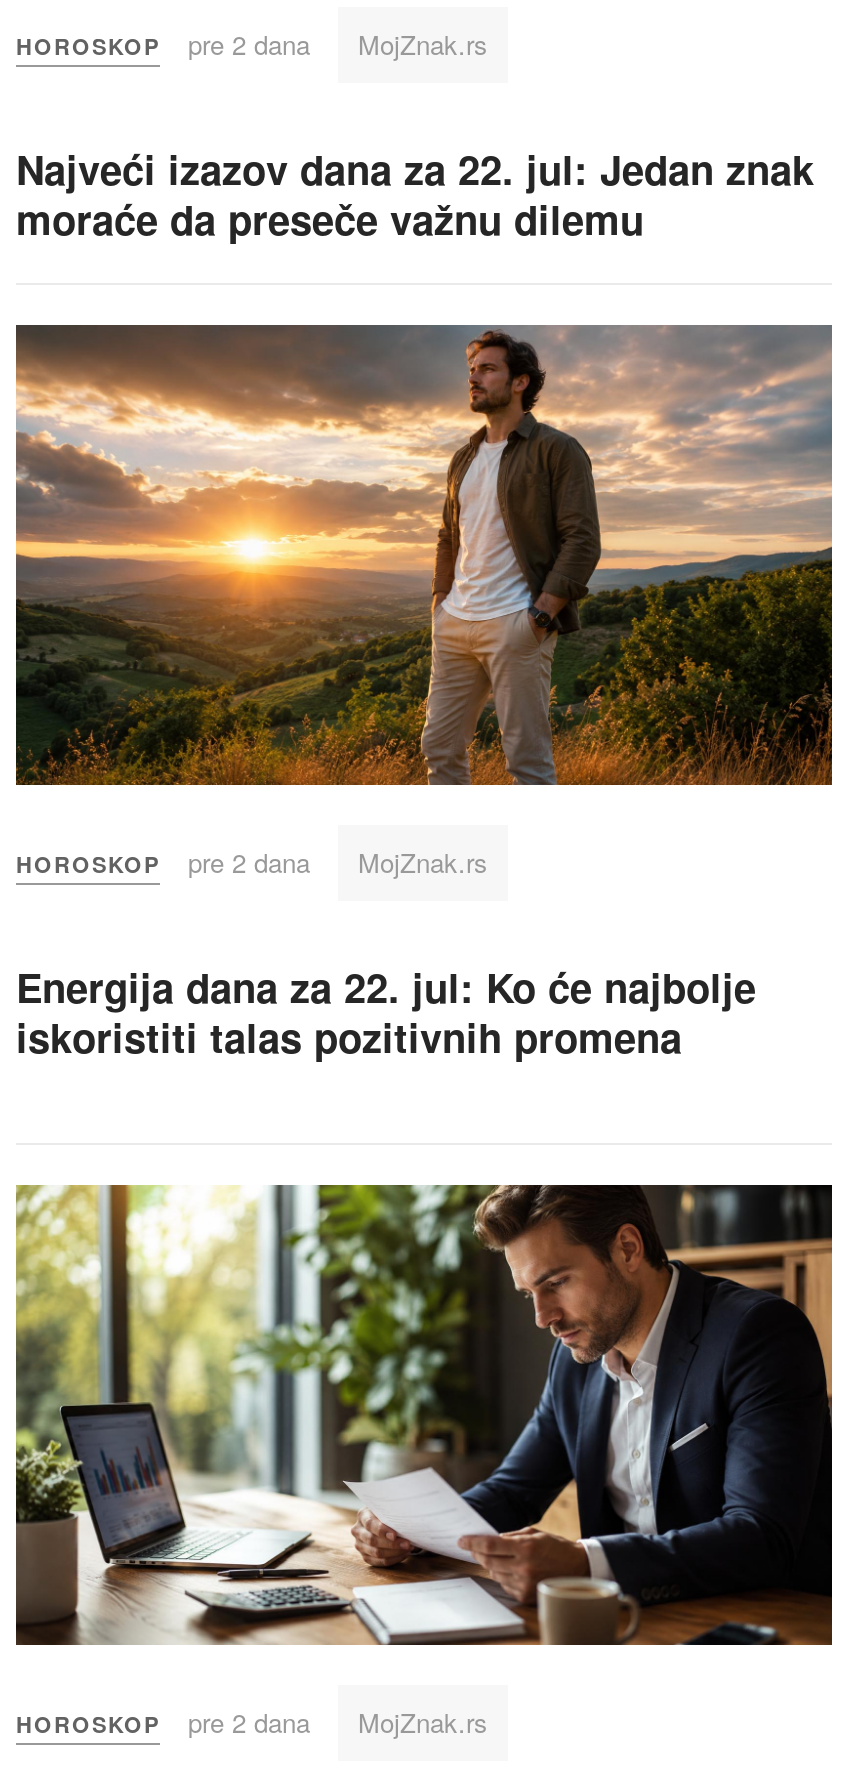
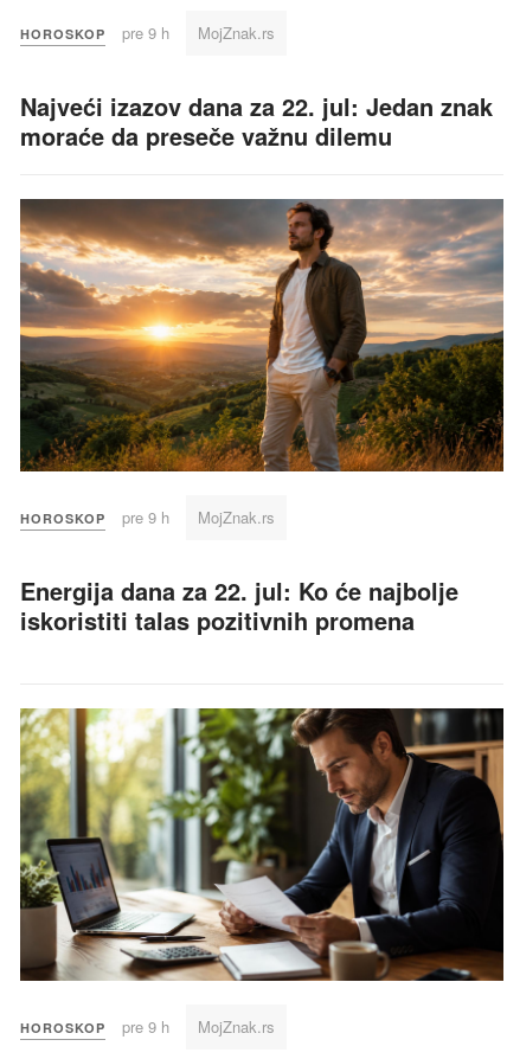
- HOROSKOP pre 2 dana MojZnak.rs
+ HOROSKOP pre 9 h MojZnak.rs

- HOROSKOP pre 2 dana MojZnak.rs
+ HOROSKOP pre 9 h MojZnak.rs

- HOROSKOP pre 2 dana MojZnak.rs
+ HOROSKOP pre 9 h MojZnak.rs
